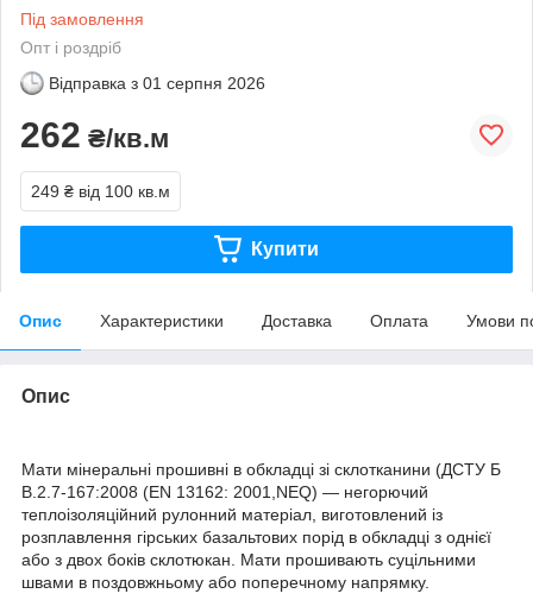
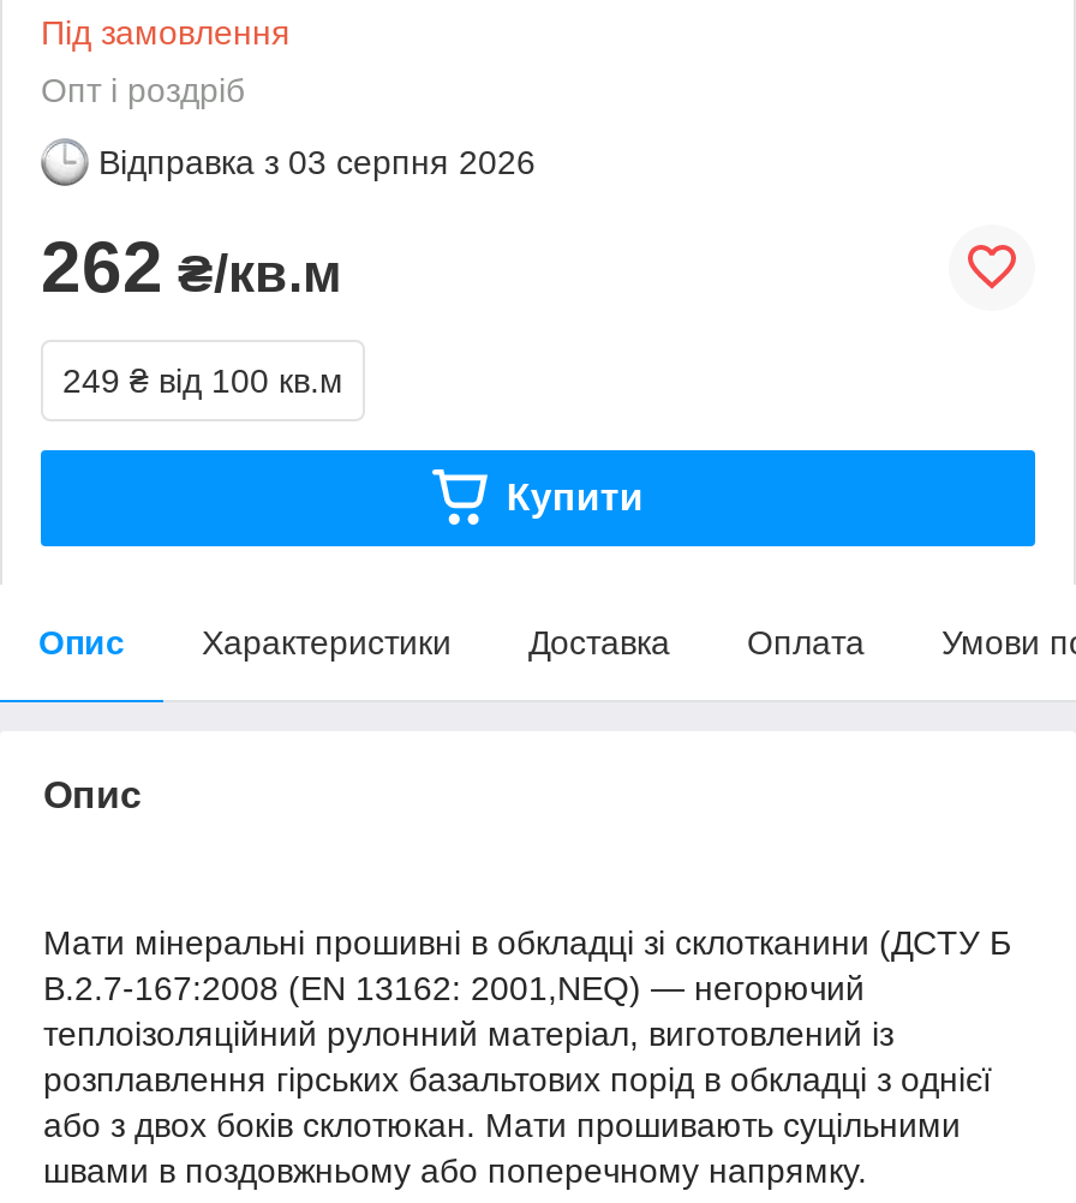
- Відправка з 01 серпня 2026
+ Відправка з 03 серпня 2026
